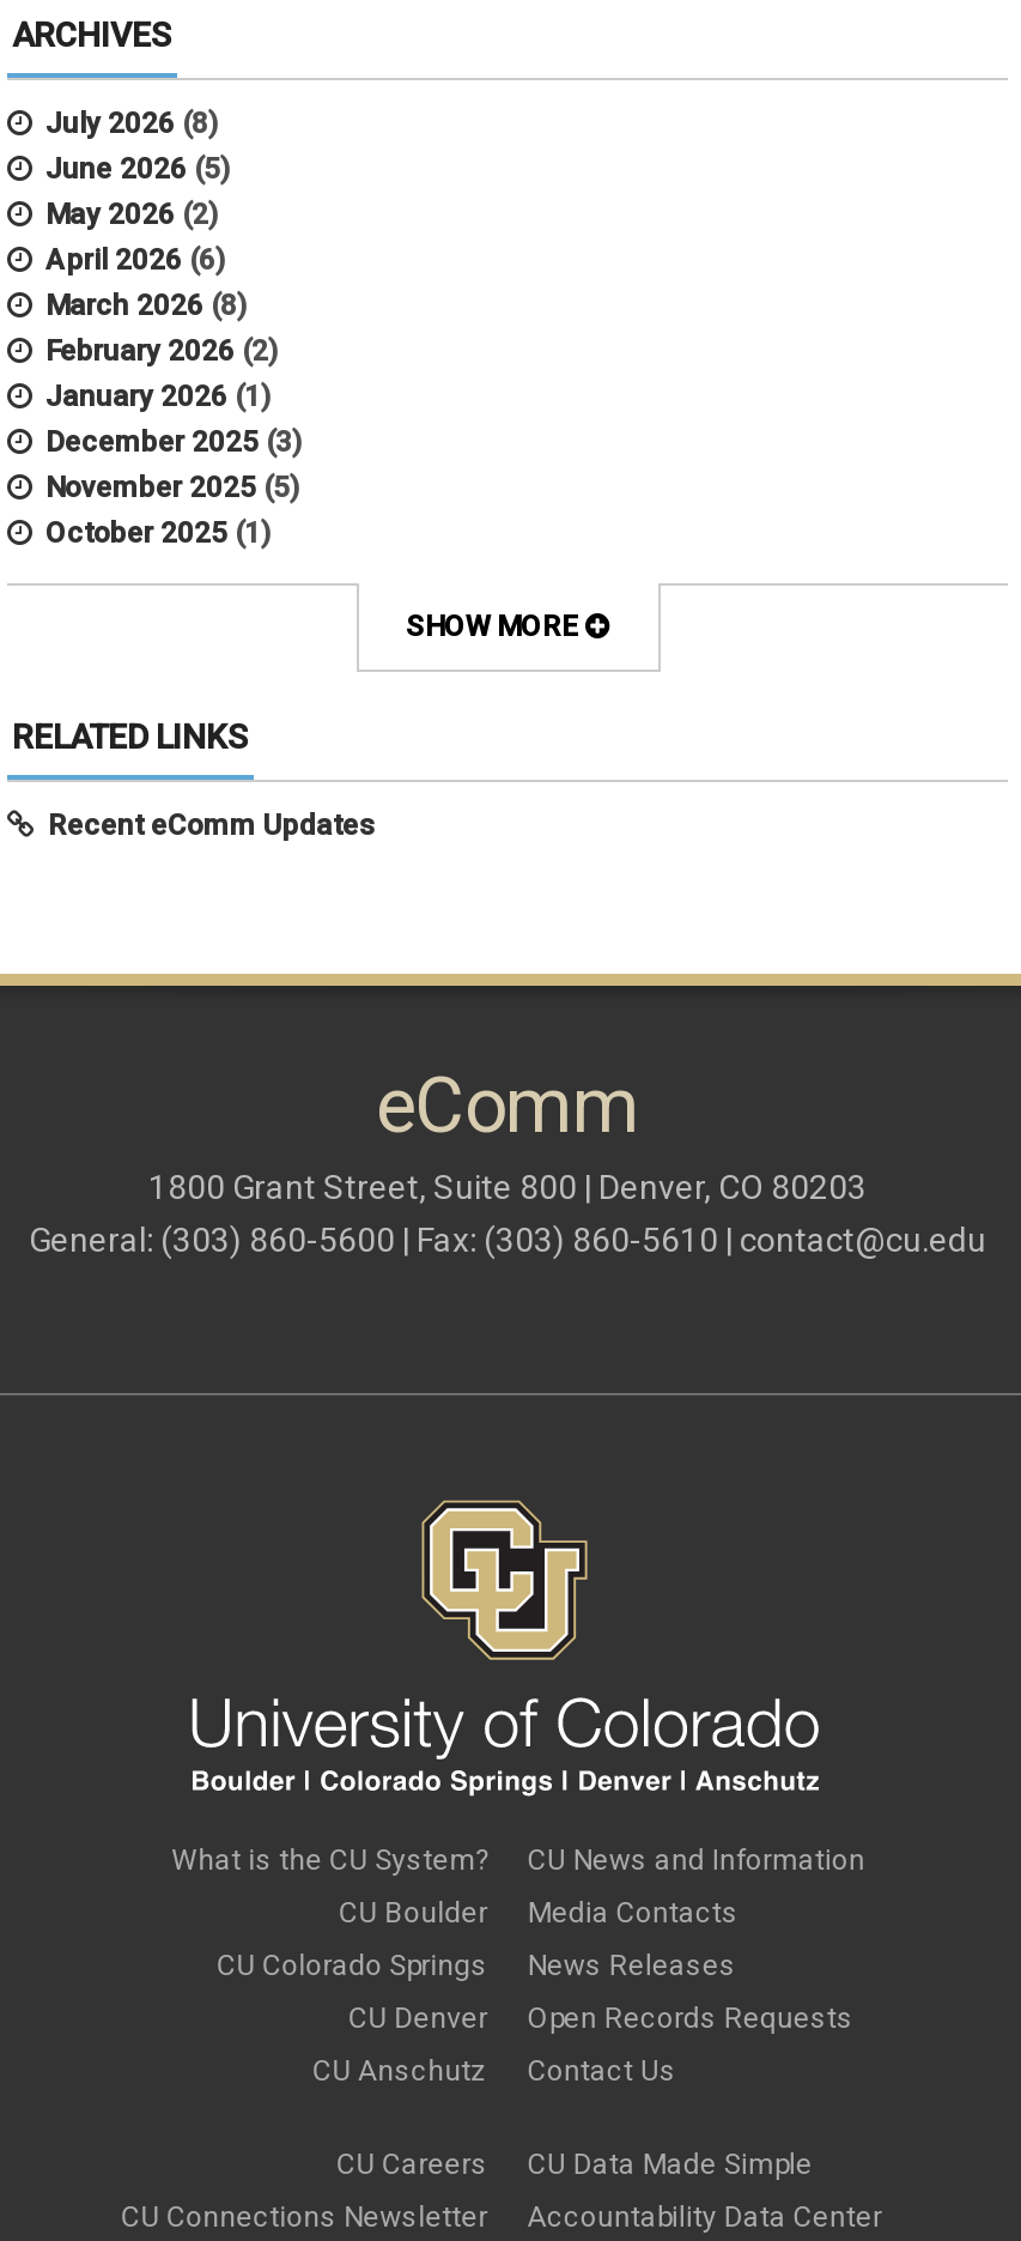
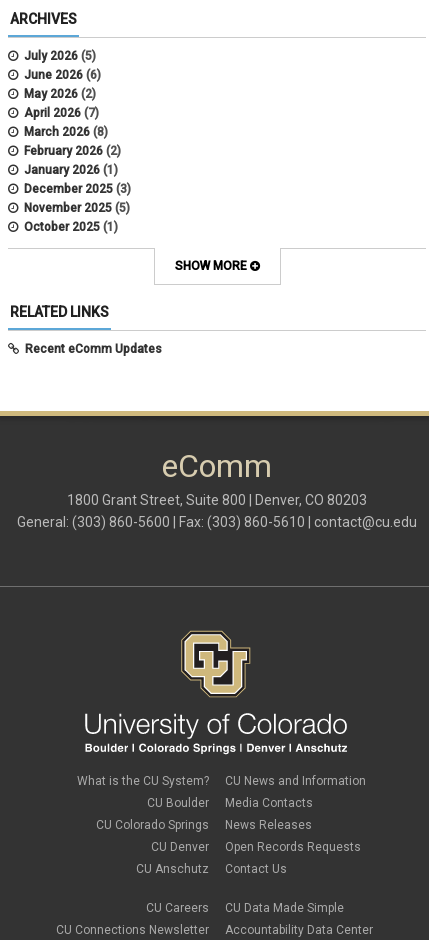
- July 2026 (8)
+ July 2026 (5)

- June 2026 (5)
+ June 2026 (6)

- April 2026 (6)
+ April 2026 (7)
